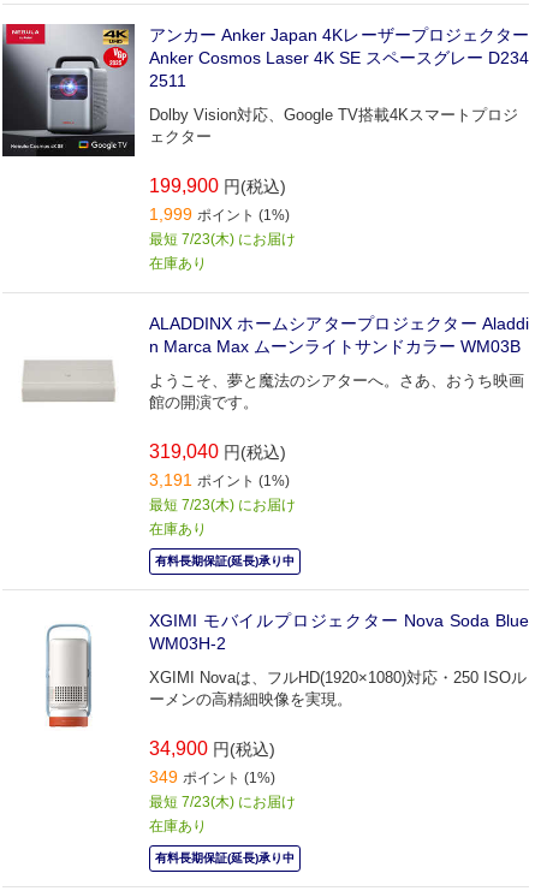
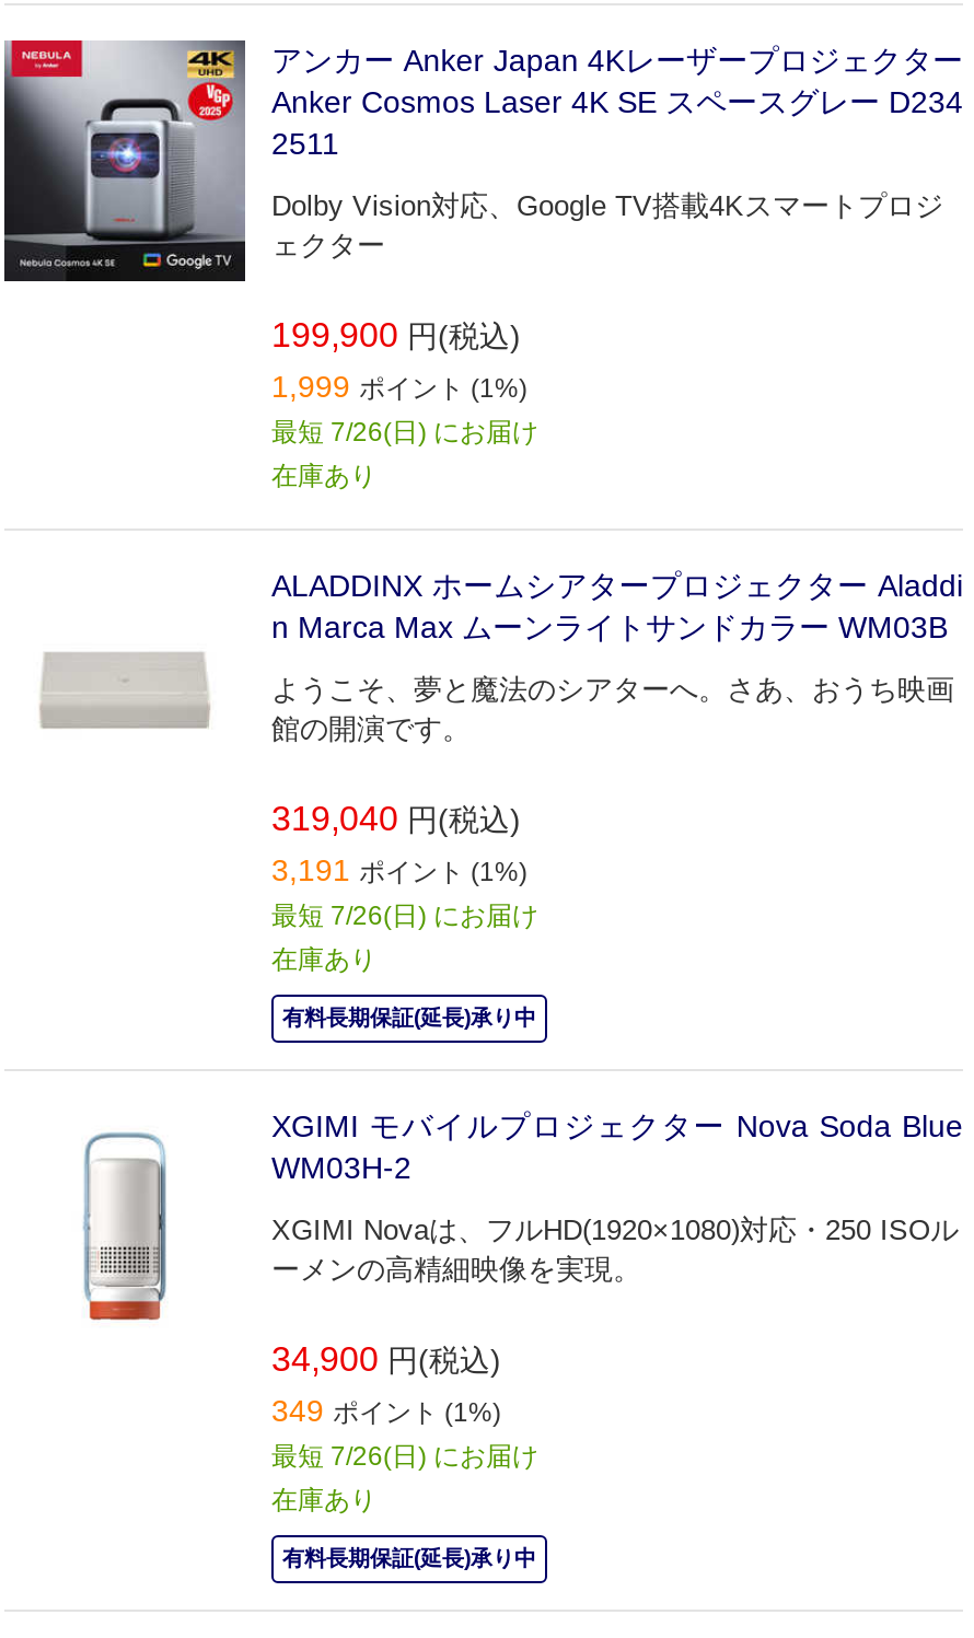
- 最短 7/23(木) にお届け
+ 最短 7/26(日) にお届け

- 最短 7/23(木) にお届け
+ 最短 7/26(日) にお届け

- 最短 7/23(木) にお届け
+ 最短 7/26(日) にお届け
